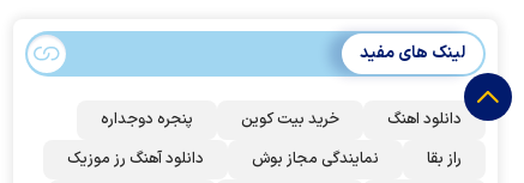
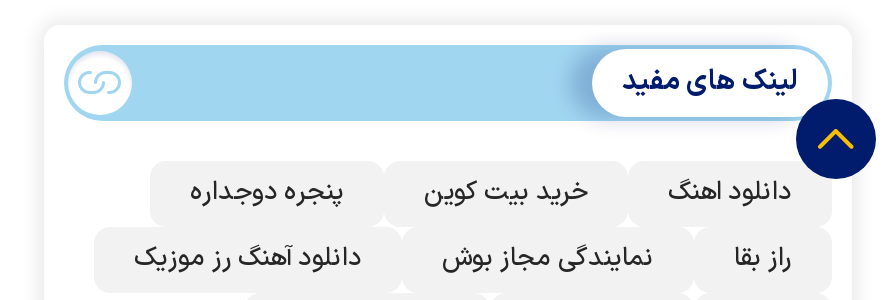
- [image]
+ [image]
